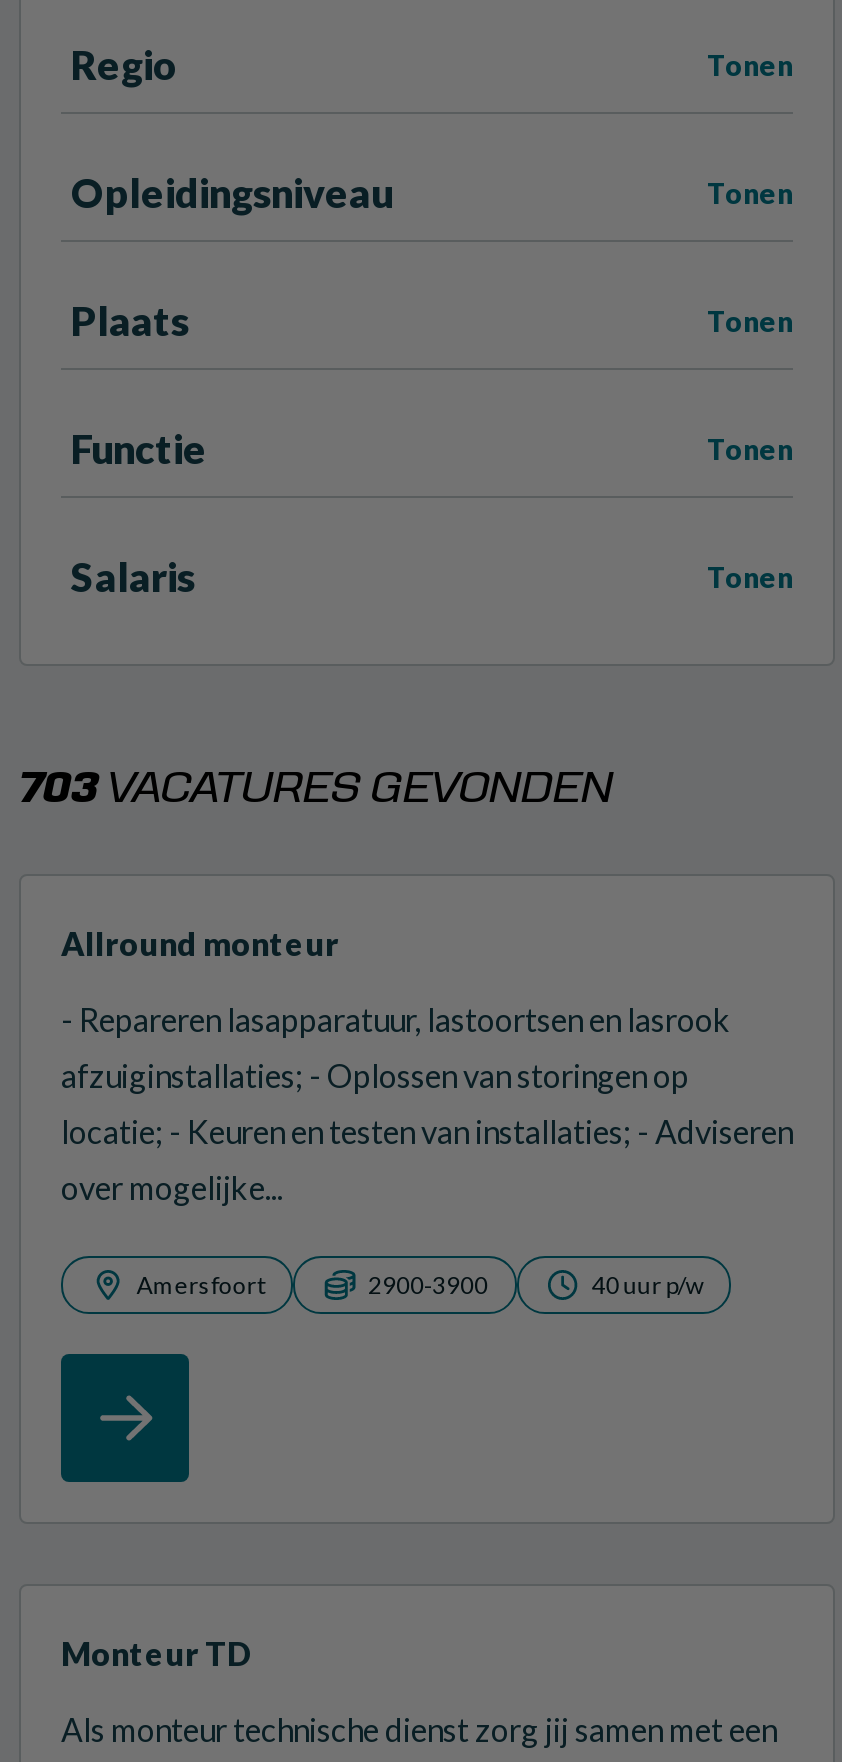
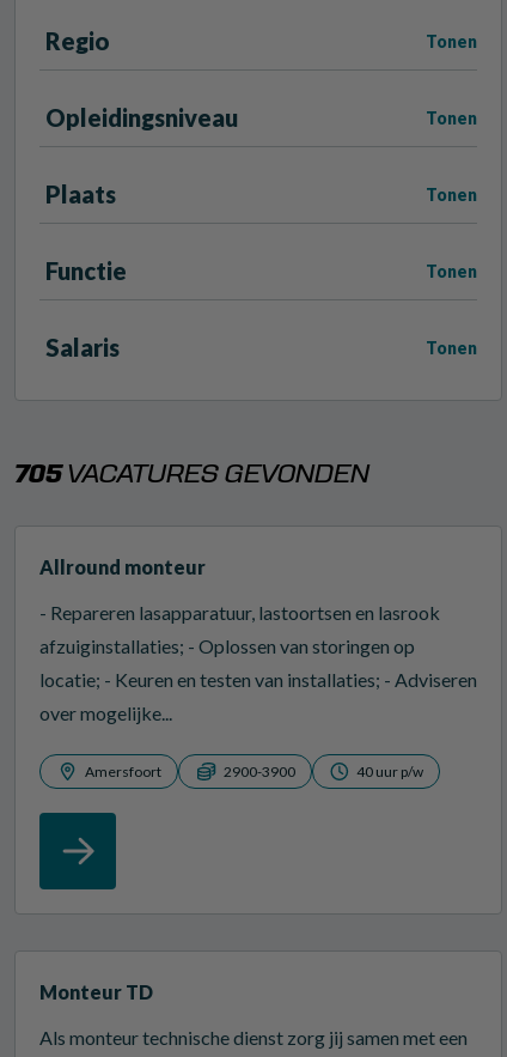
- 703 VACATURES GEVONDEN
+ 705 VACATURES GEVONDEN
